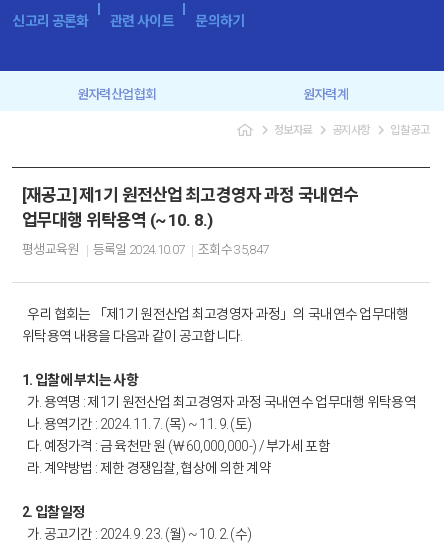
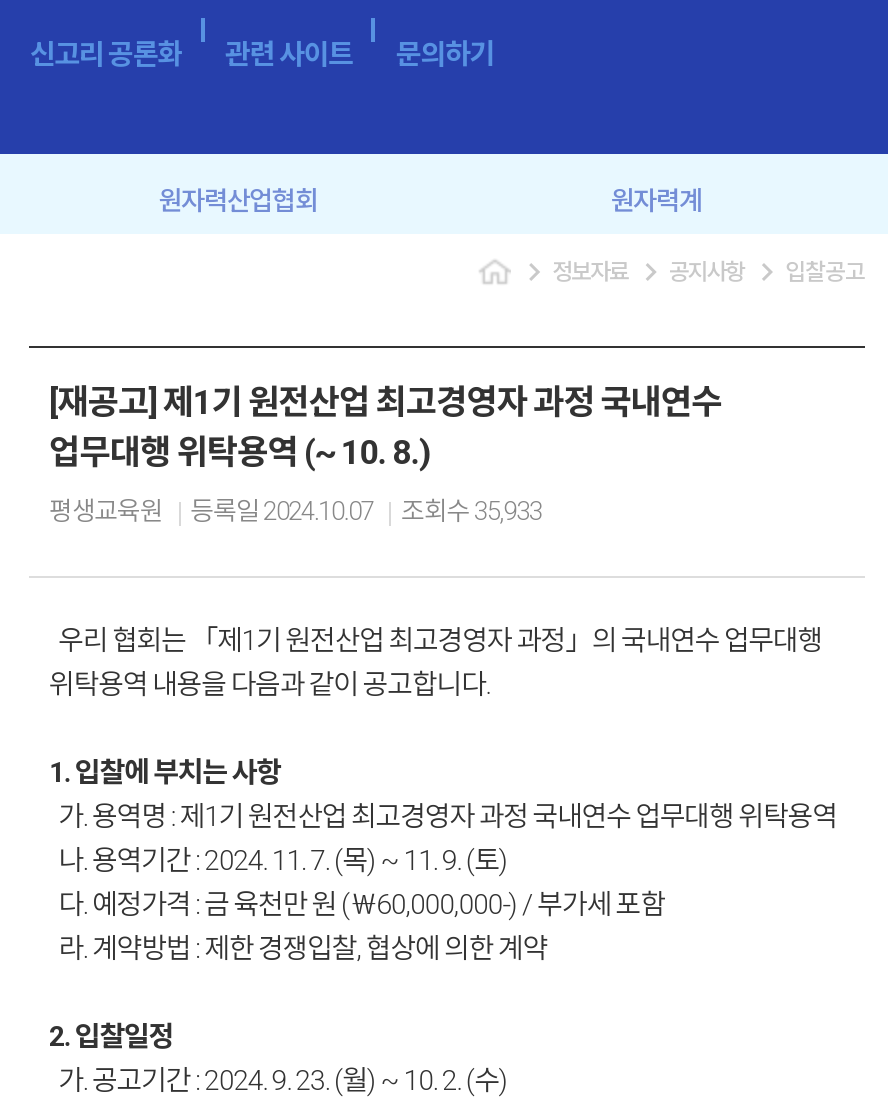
- 평생교육원 등록일 2024.10.07 조회수 35,847
+ 평생교육원 등록일 2024.10.07 조회수 35,933
